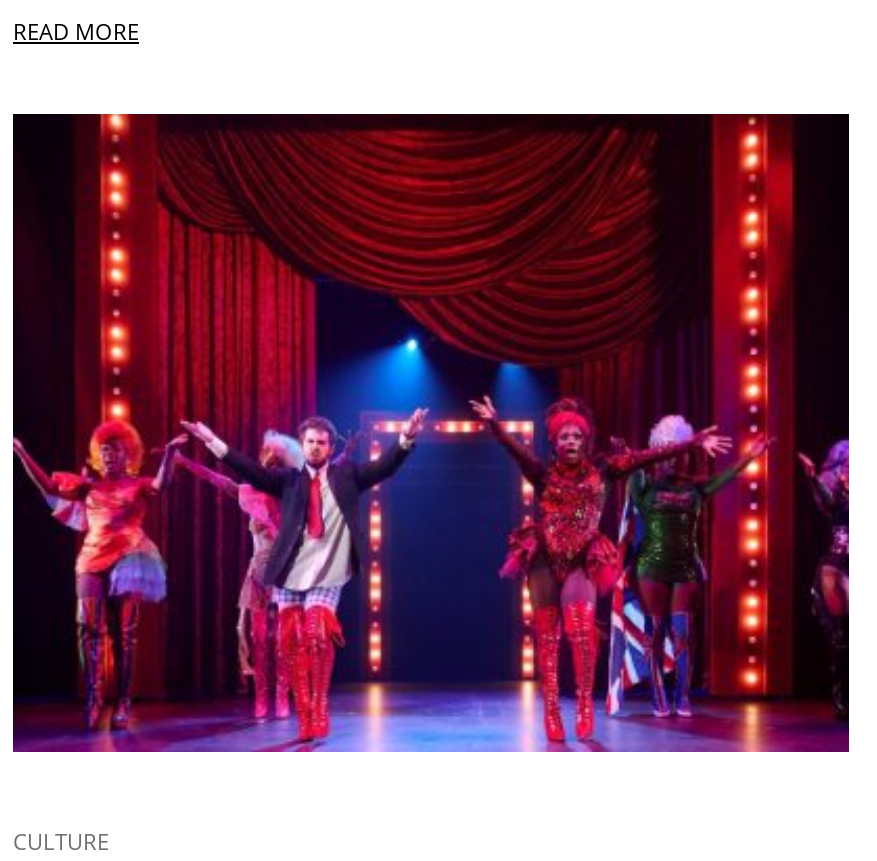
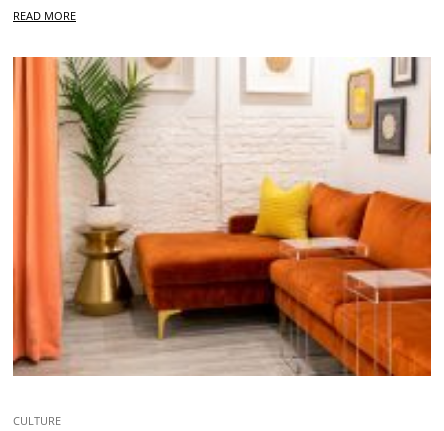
- [image]
+ [image]
